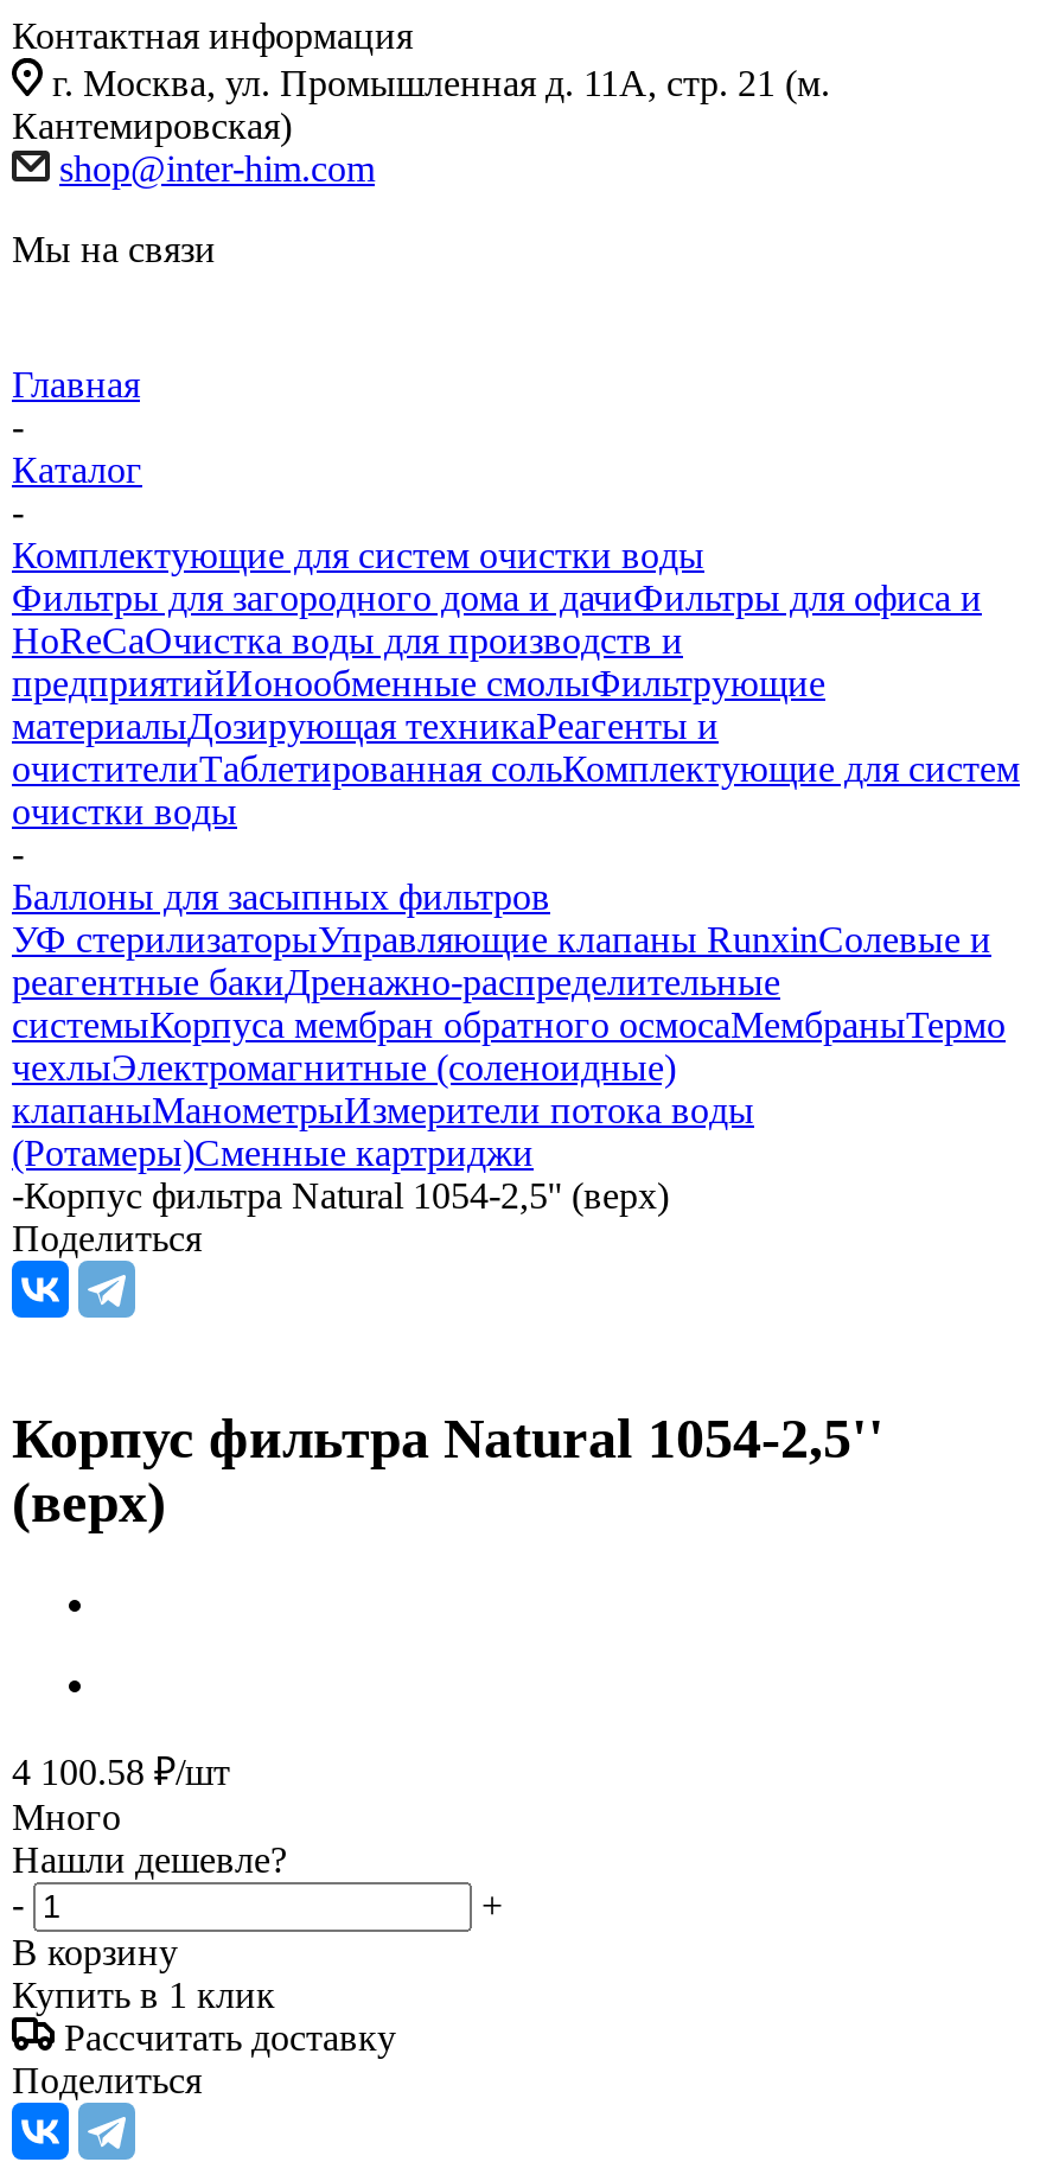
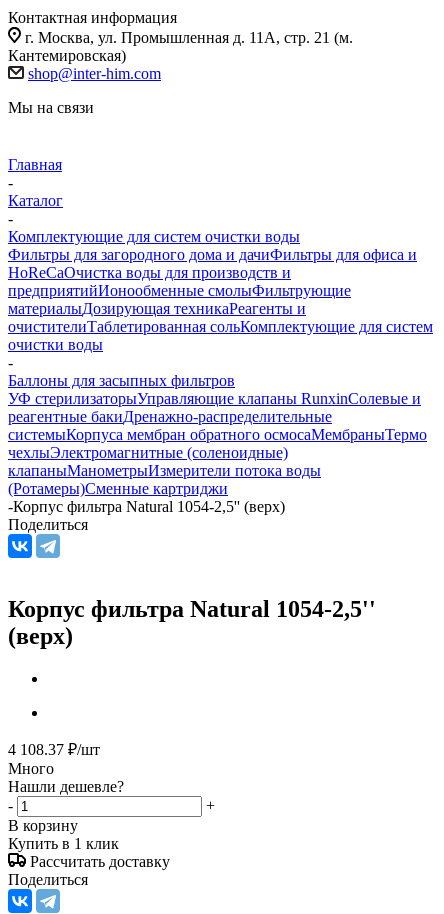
- 4 100.58 ₽/шт
+ 4 108.37 ₽/шт
